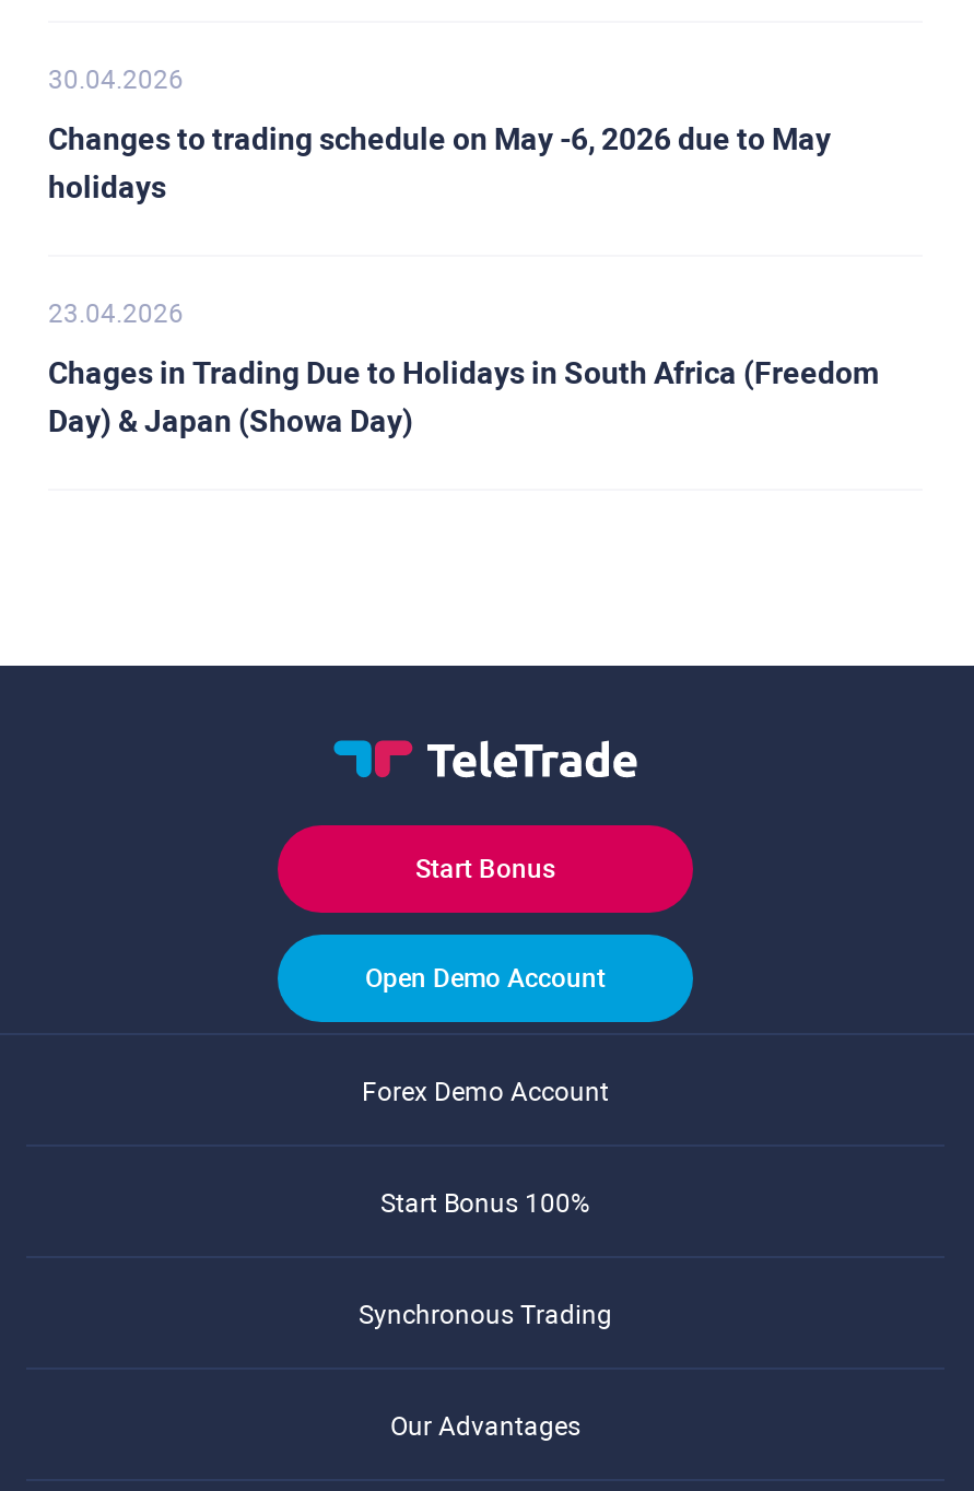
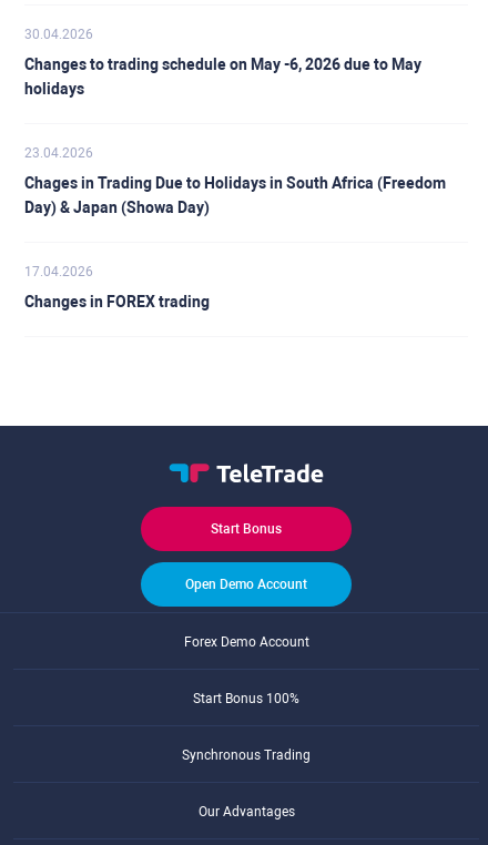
+ 17.04.2026
+ Changes in FOREX trading
